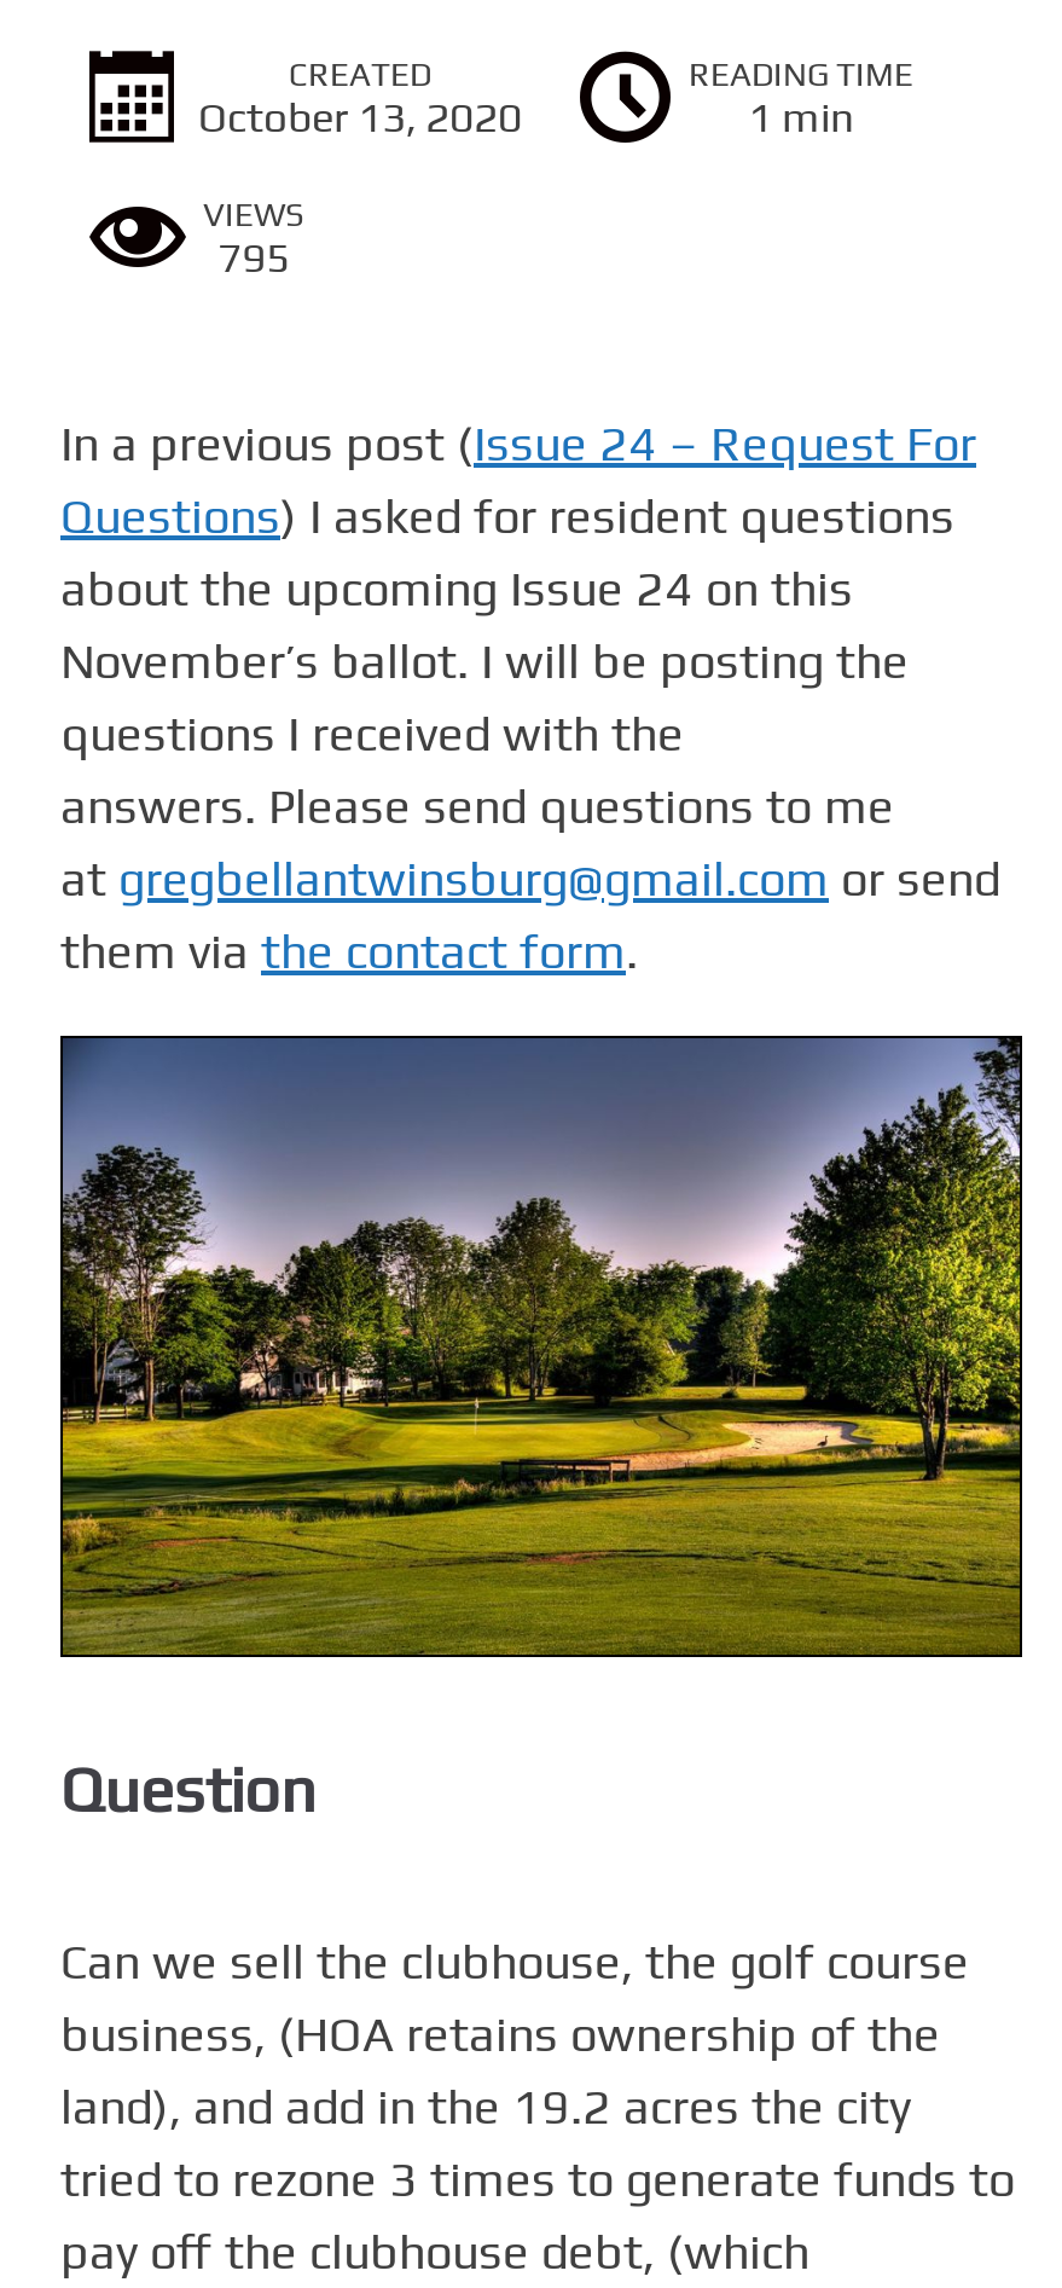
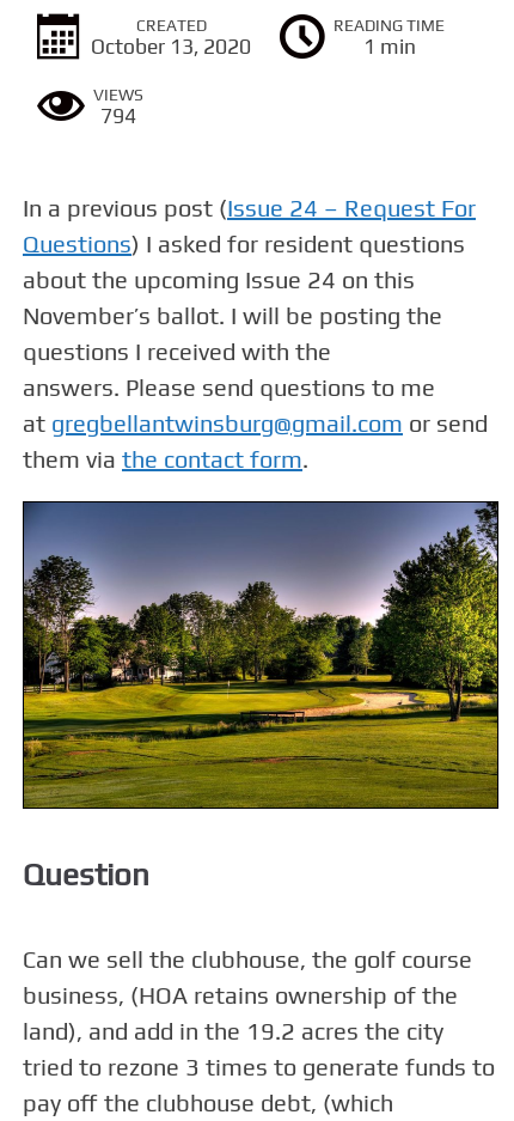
- 795
+ 794
